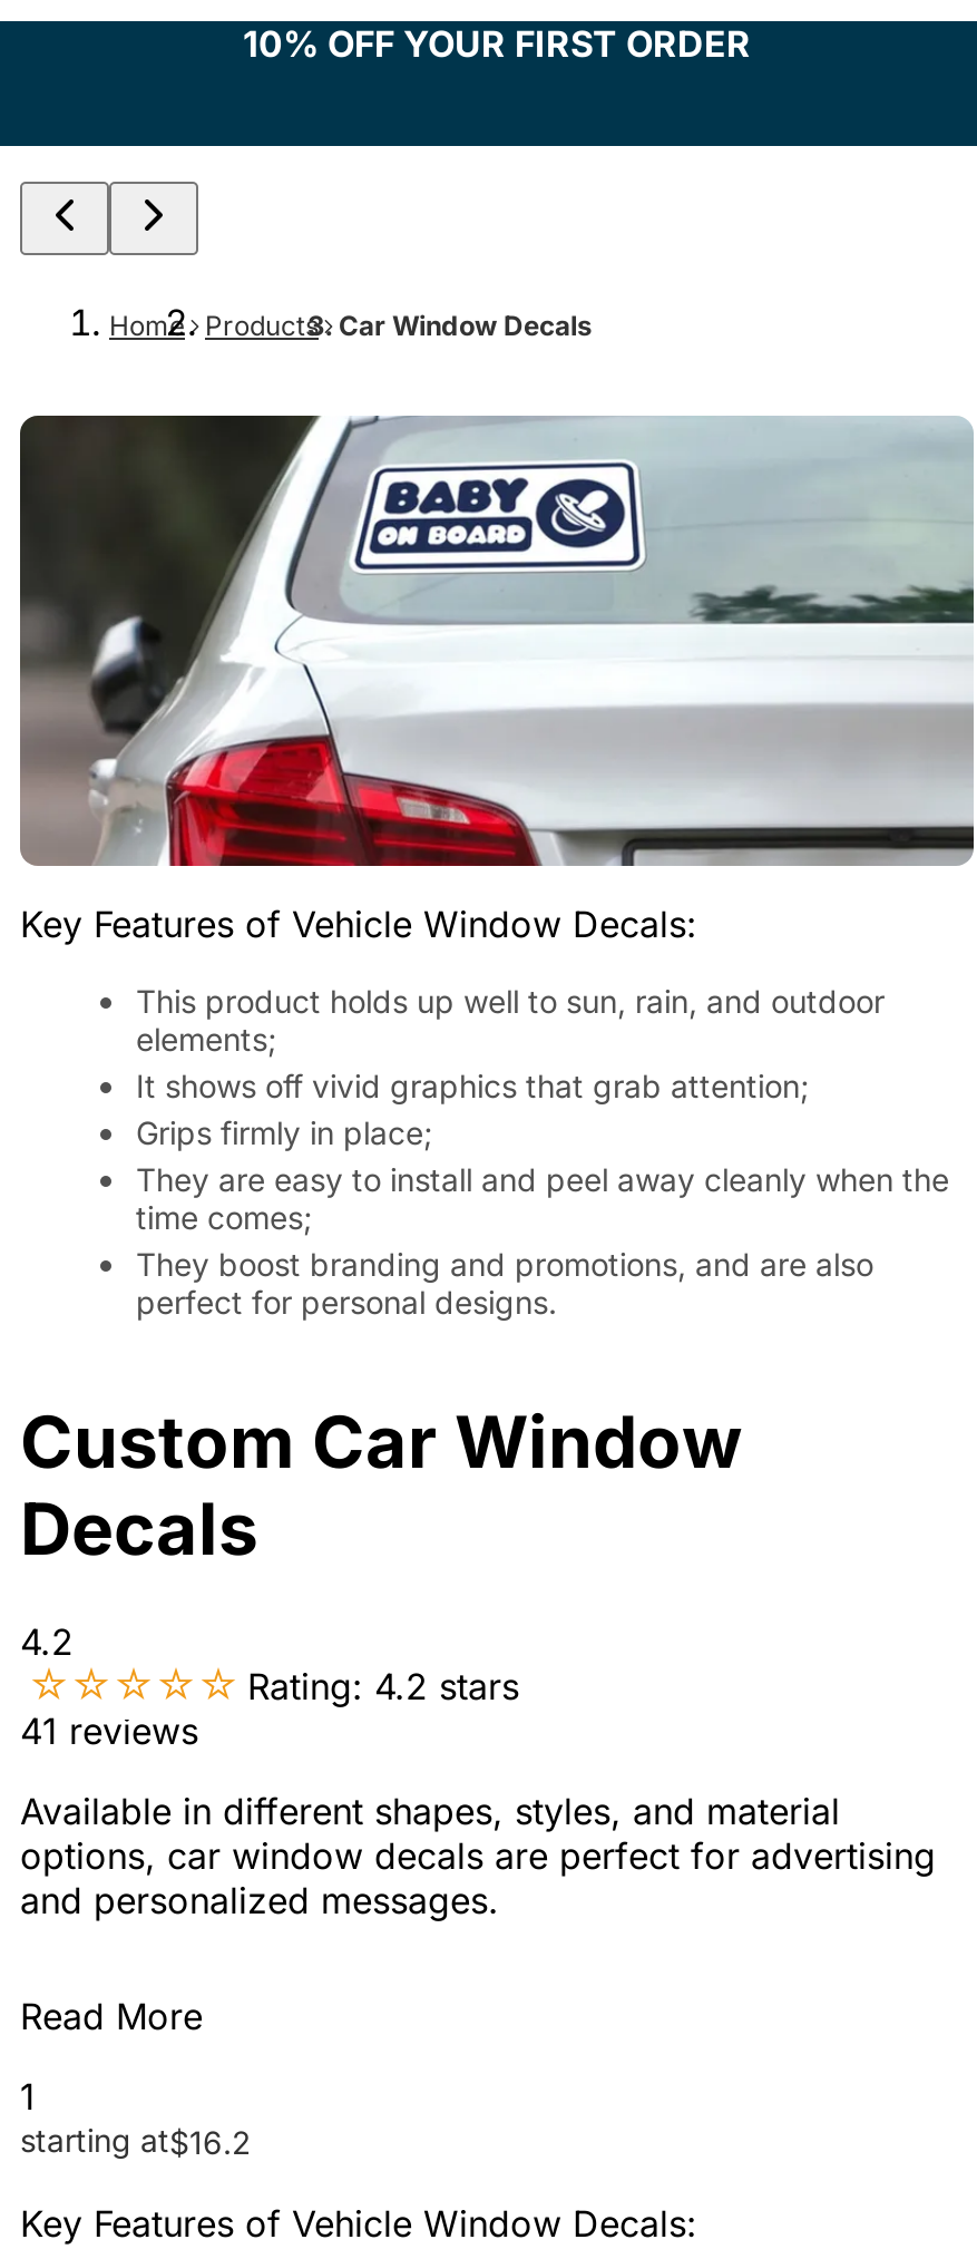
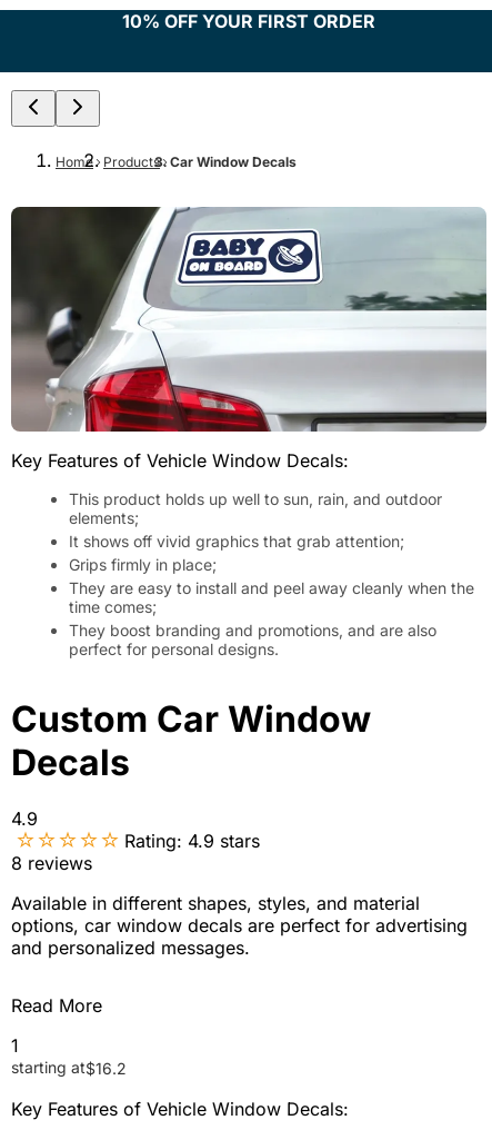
- 4.2
+ 4.9

- Rating: 4.2 stars
+ Rating: 4.9 stars

- 41 reviews
+ 8 reviews
